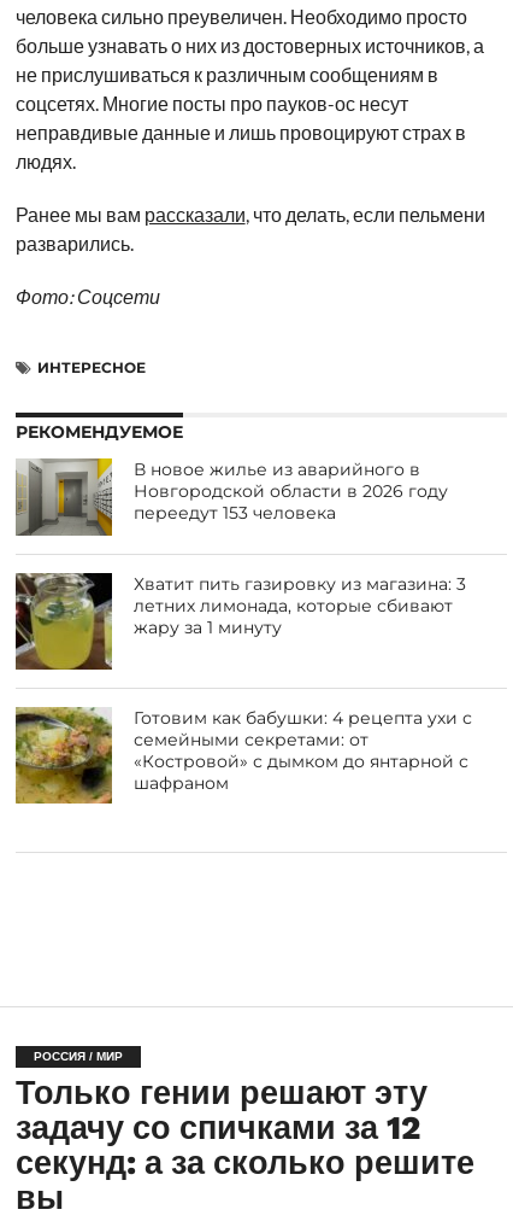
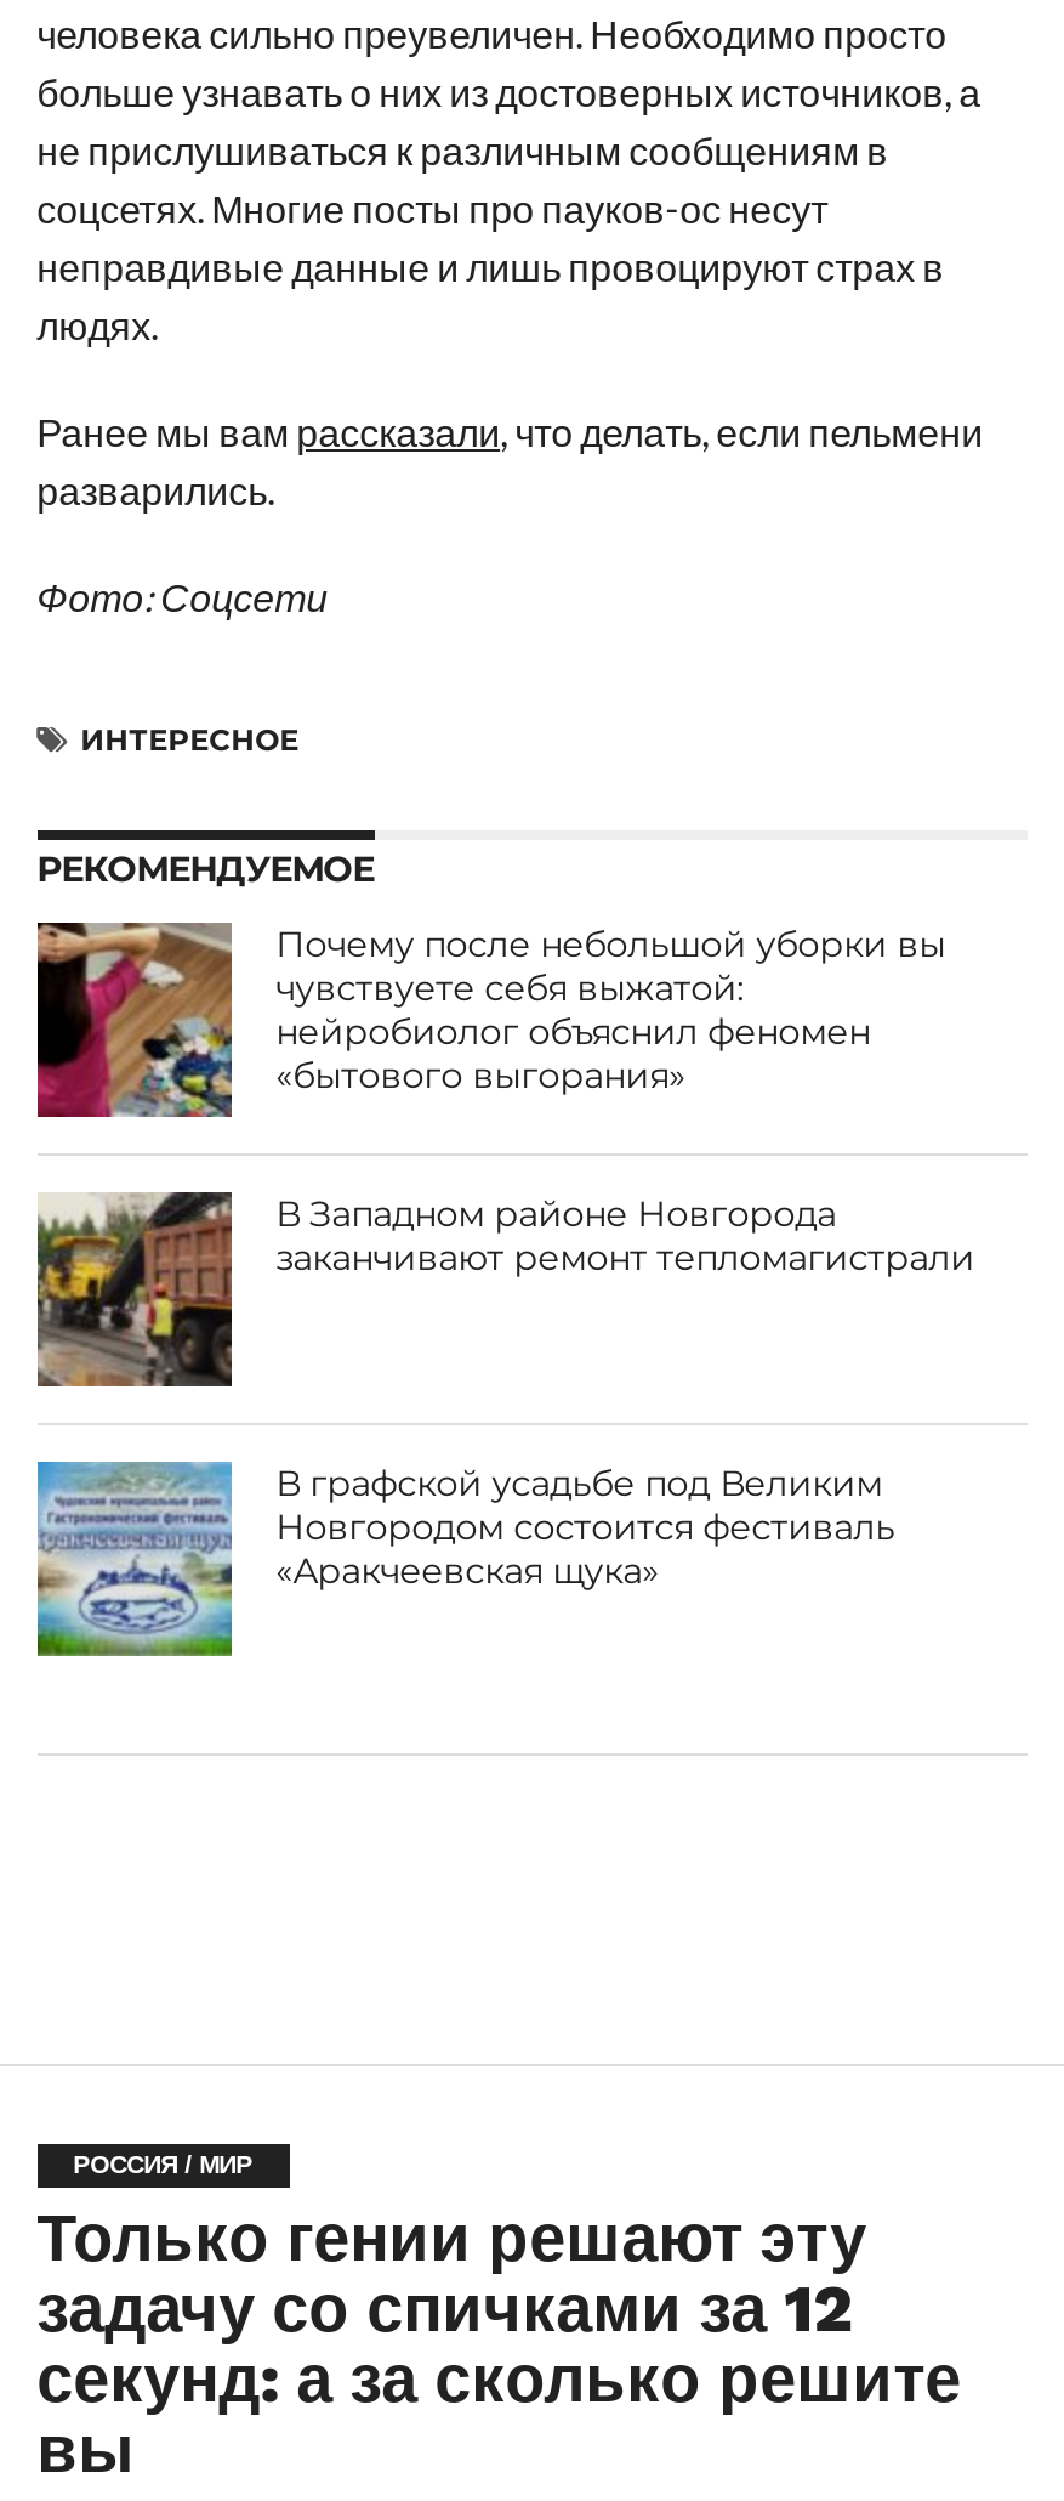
- [image]
- В новое жилье из аварийного в
- Новгородской области в 2026 году
- переедут 153 человека
+ [image]
+ Почему после небольшой уборки вы
+ чувствуете себя выжатой:
+ нейробиолог объяснил феномен
+ «бытового выгорания»

- [image]
- Хватит пить газировку из магазина: 3
- летних лимонада, которые сбивают
- жару за 1 минуту
+ [image]
+ В Западном районе Новгорода
+ заканчивают ремонт тепломагистрали

- [image]
- Готовим как бабушки: 4 рецепта ухи с
- семейными секретами: от
- «Костровой» с дымком до янтарной с
- шафраном
+ [image]
+ В графской усадьбе под Великим
+ Новгородом состоится фестиваль
+ «Аракчеевская щука»
